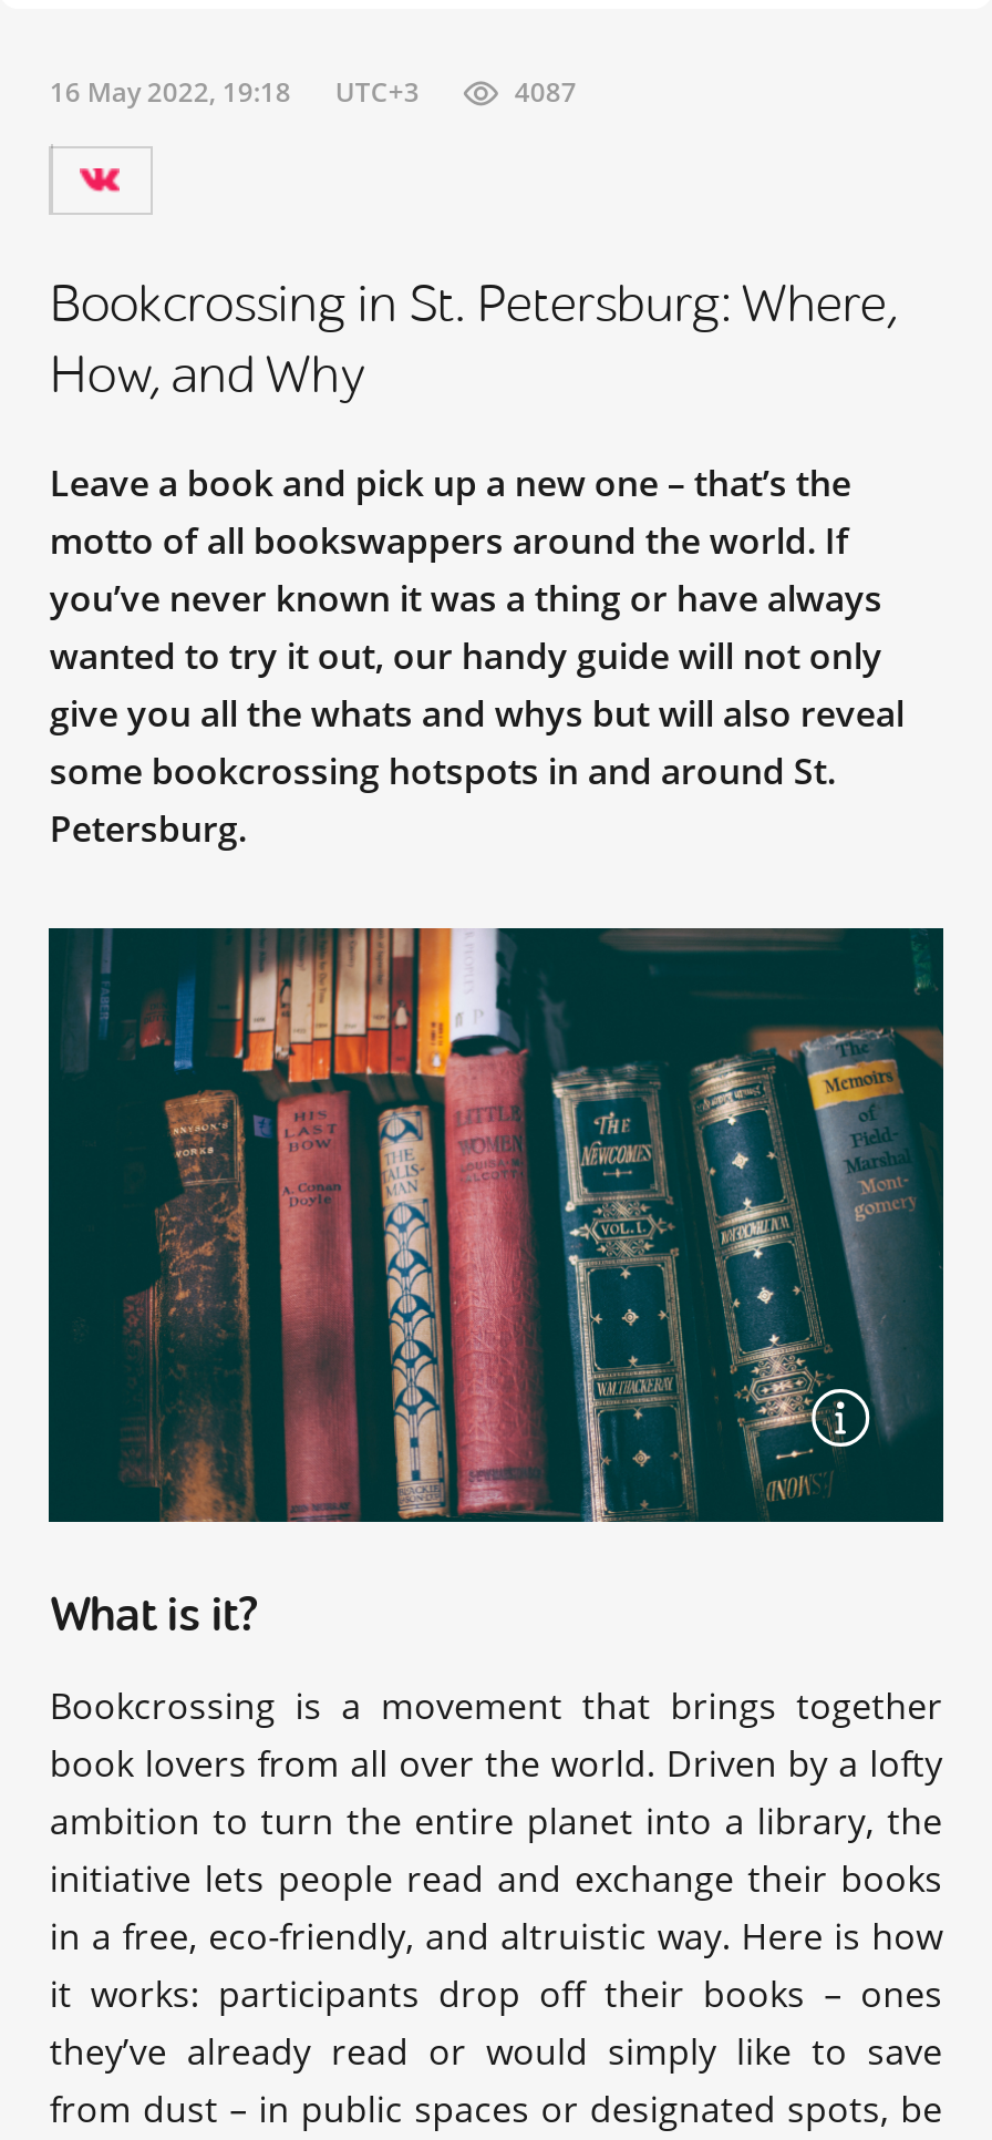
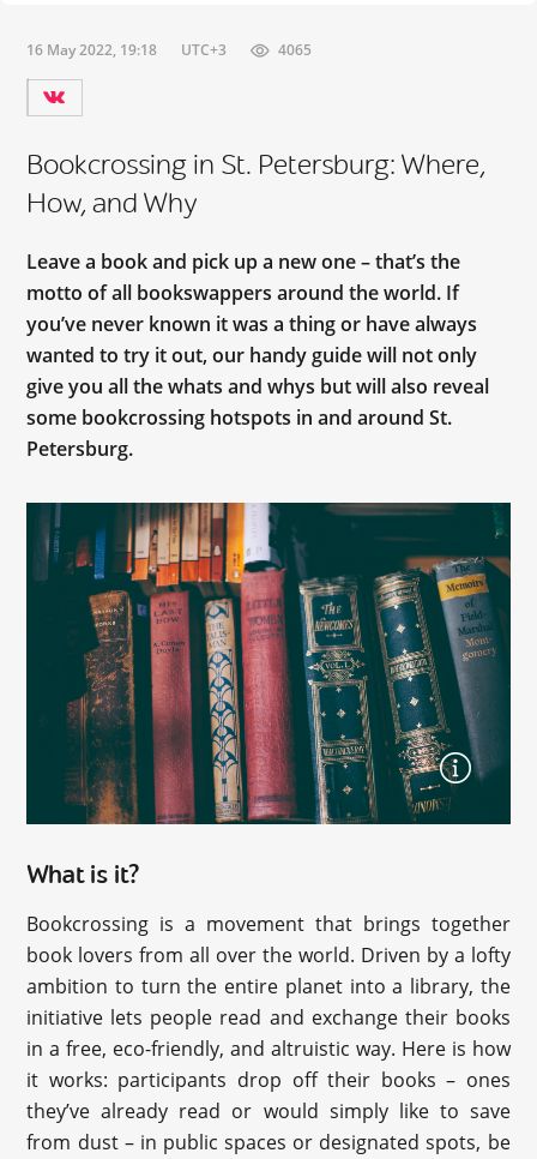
- 4087
+ 4065
